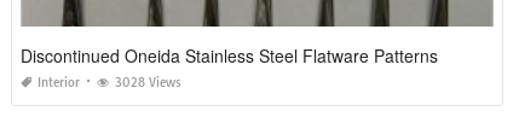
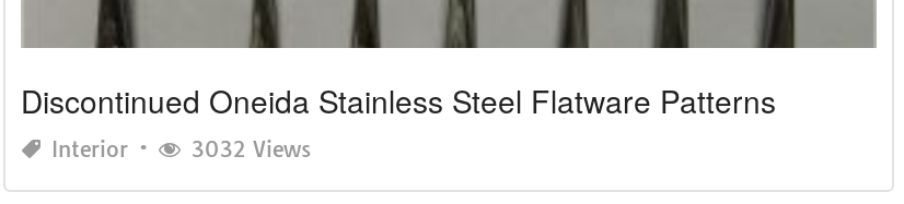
- 3028 Views
+ 3032 Views
